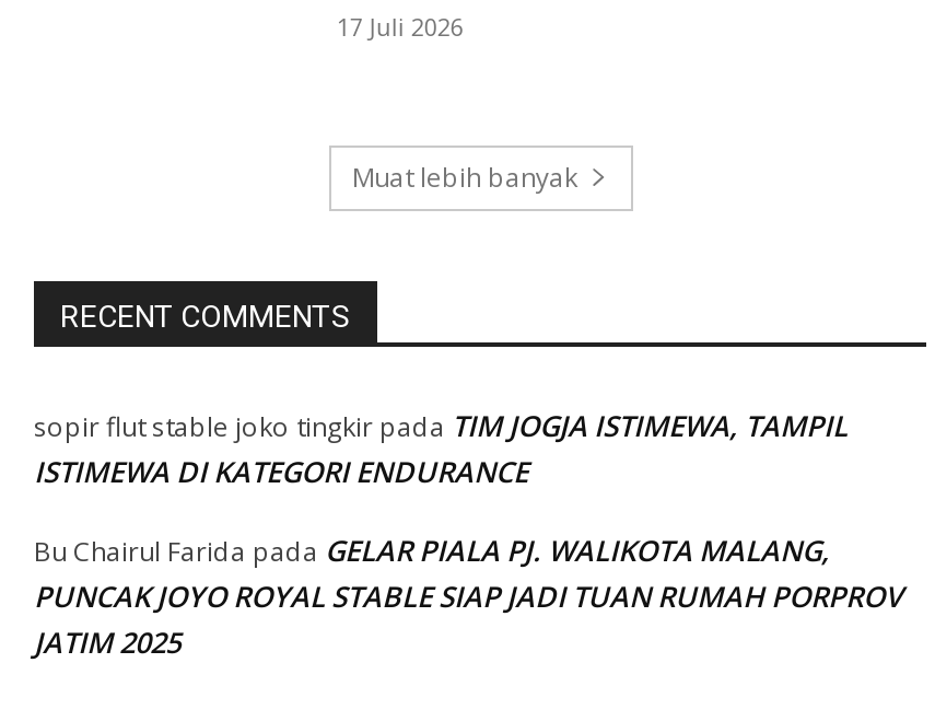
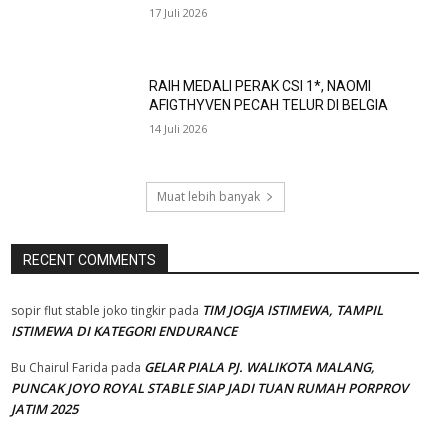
+ RAIH MEDALI PERAK CSI 1*, NAOMI
+ AFIGTHYVEN PECAH TELUR DI BELGIA
+ 14 Juli 2026
